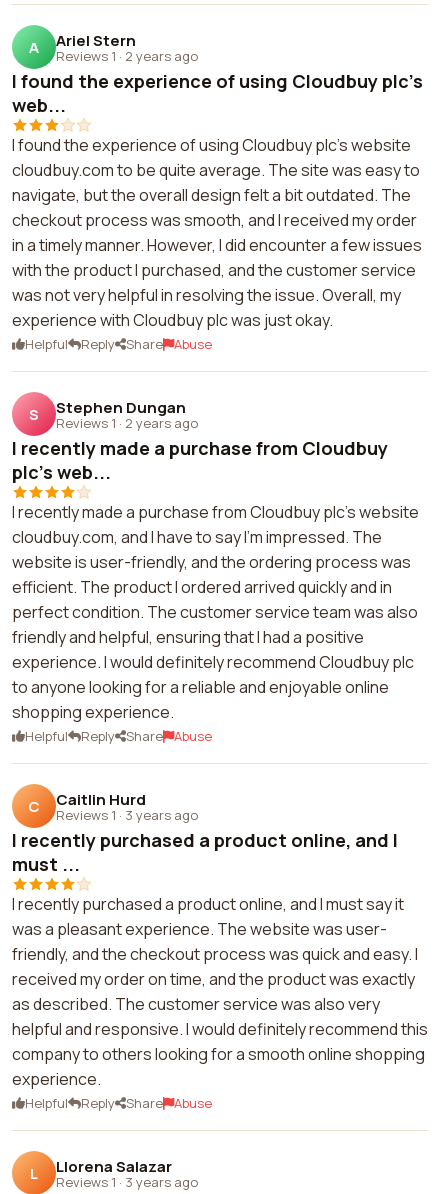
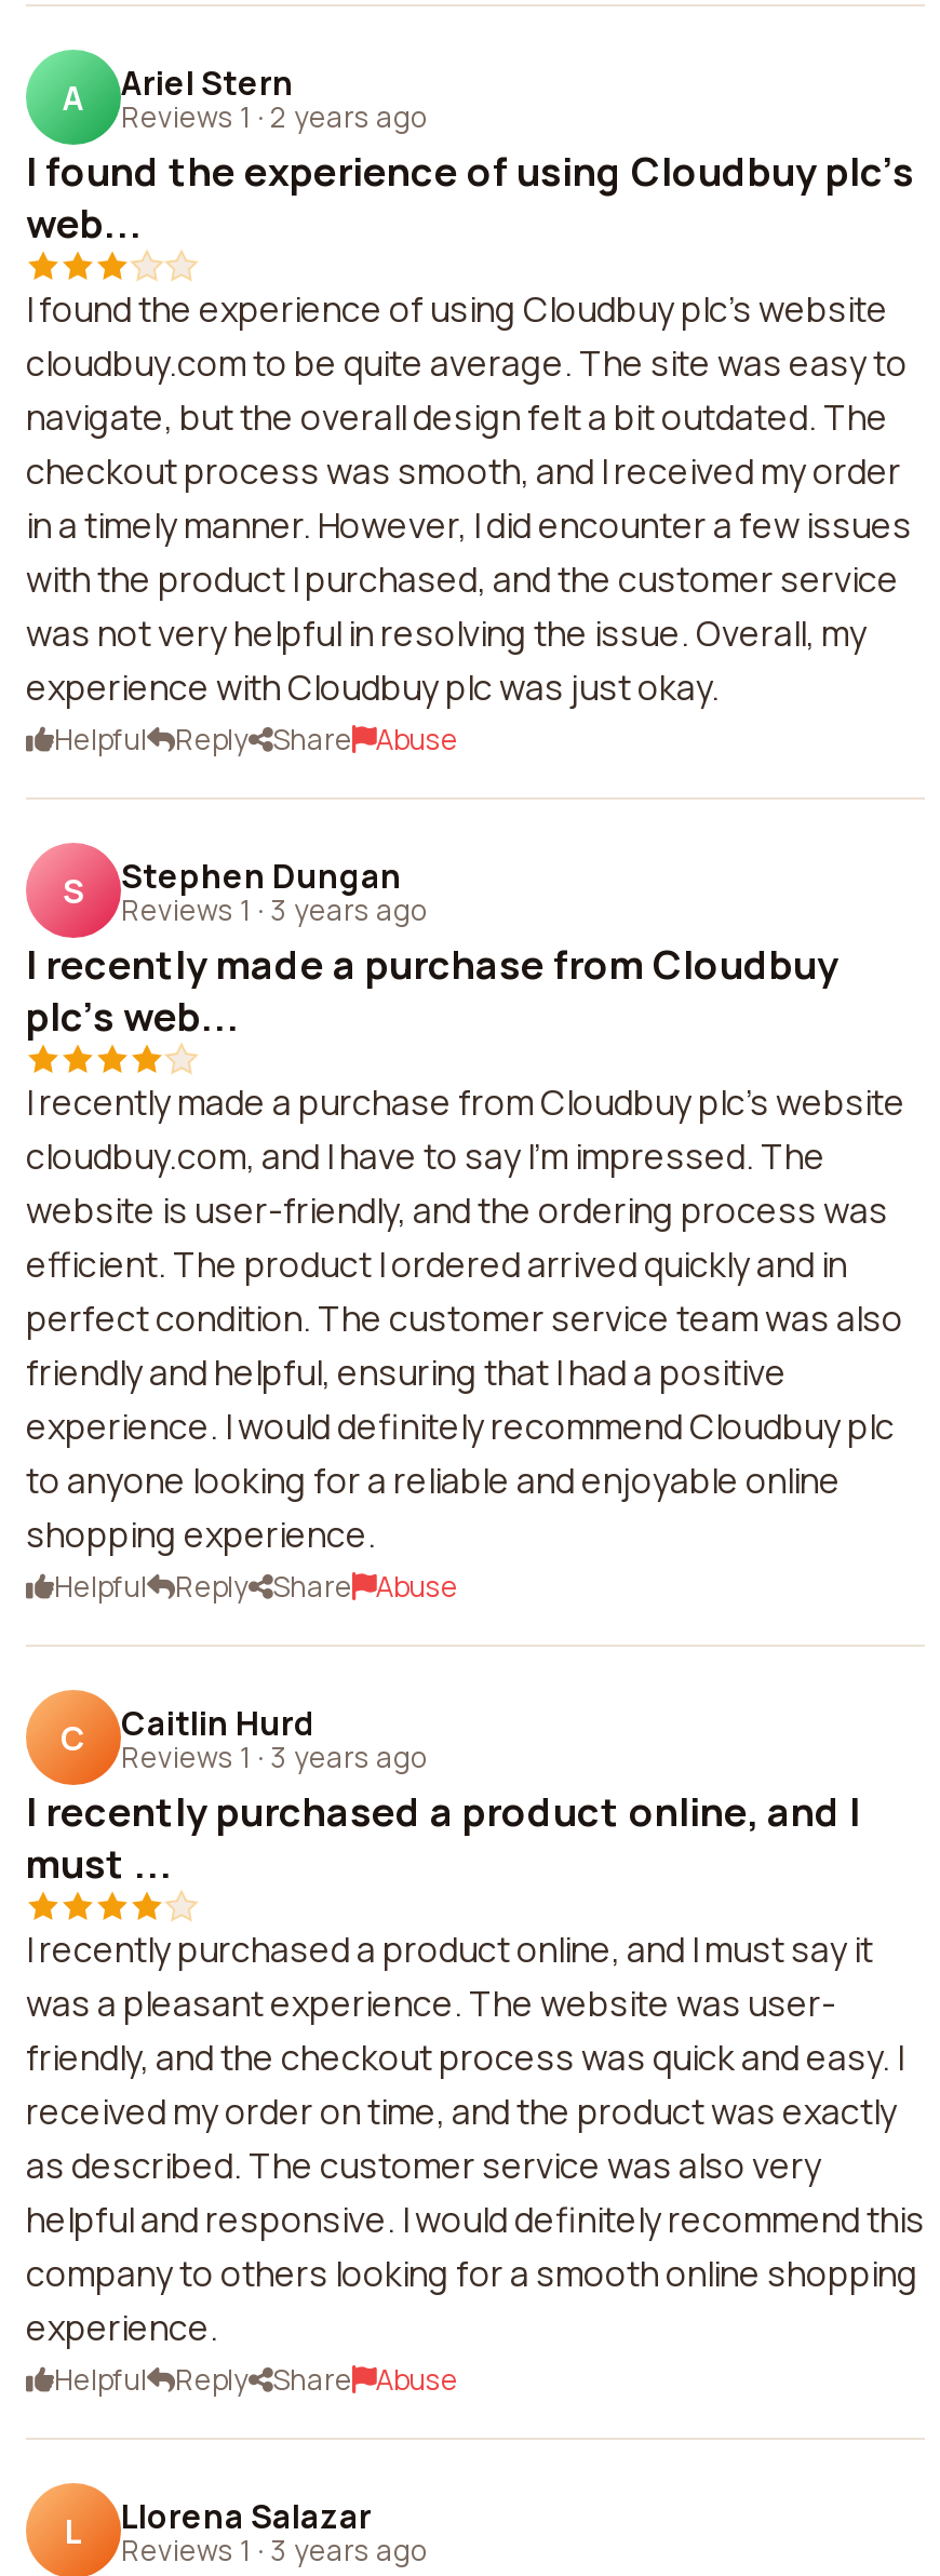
- Reviews 1 · 2 years ago
+ Reviews 1 · 3 years ago
